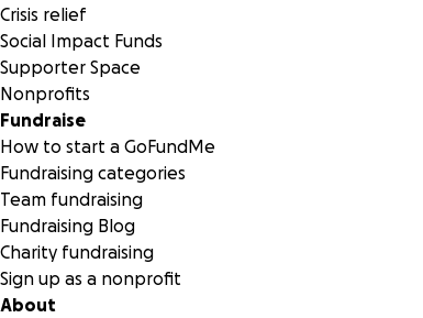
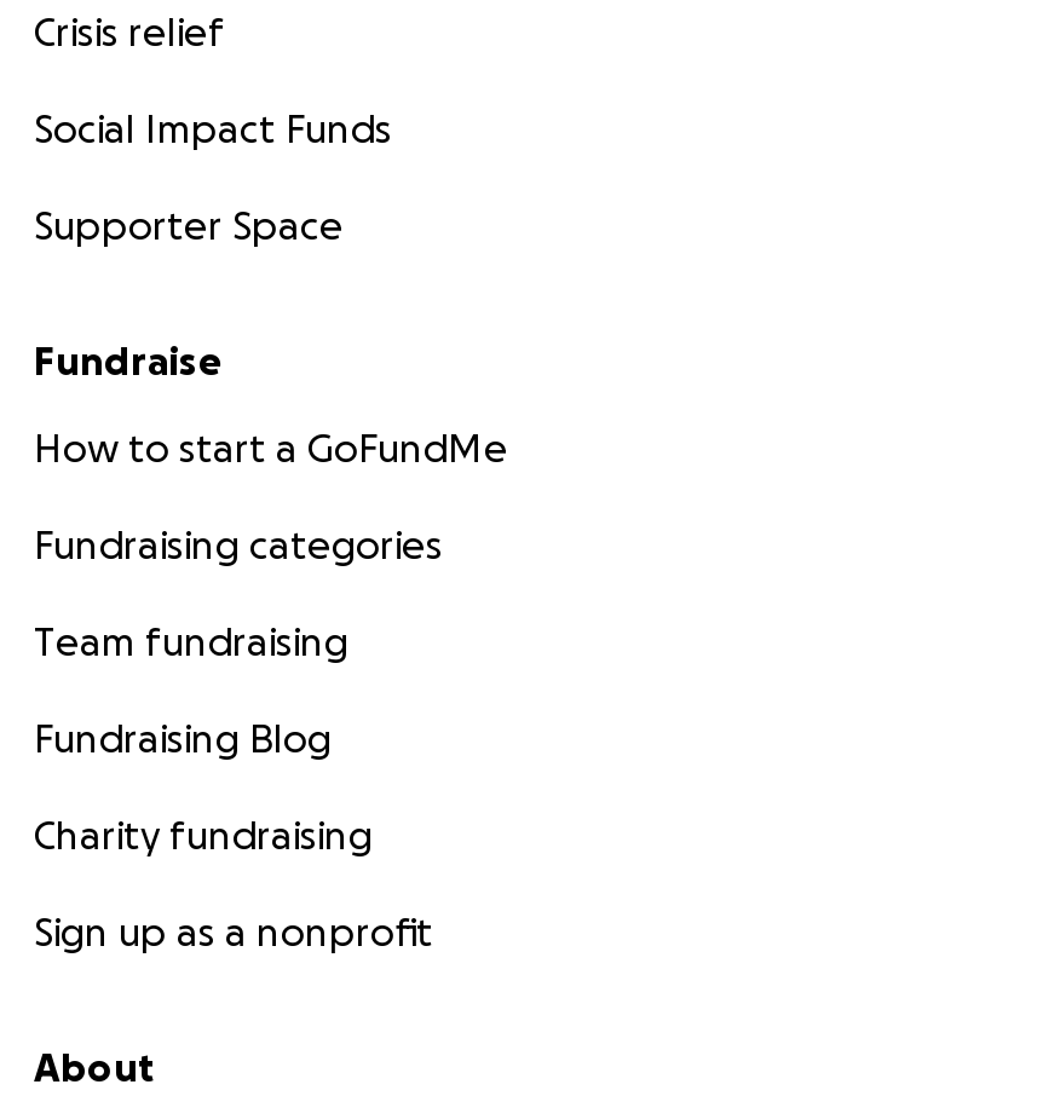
- Nonprofits
